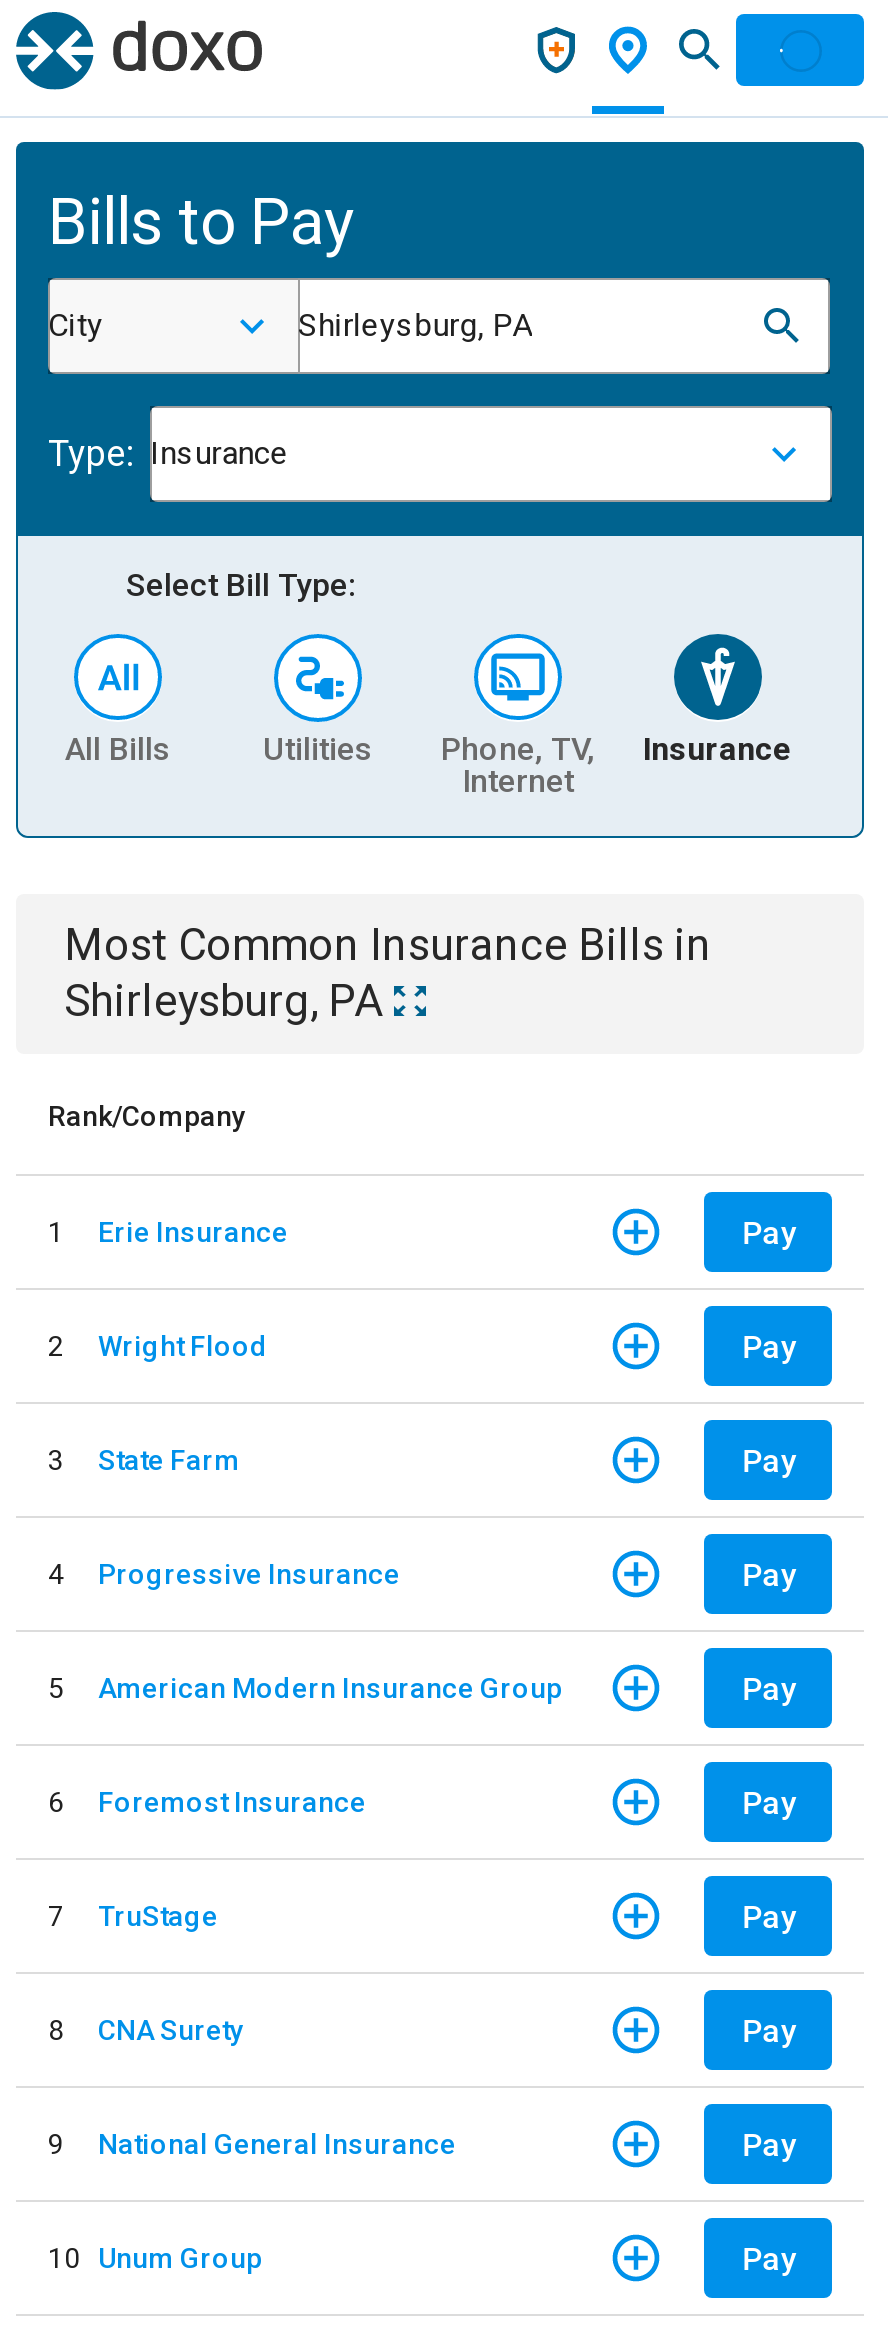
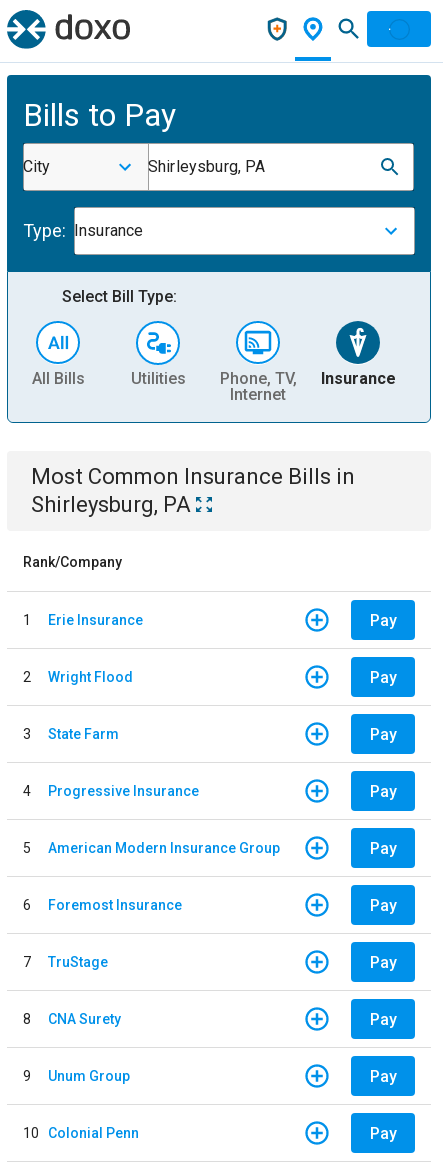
- National General Insurance
+ Unum Group

- 10 Unum Group
+ 10 Colonial Penn
